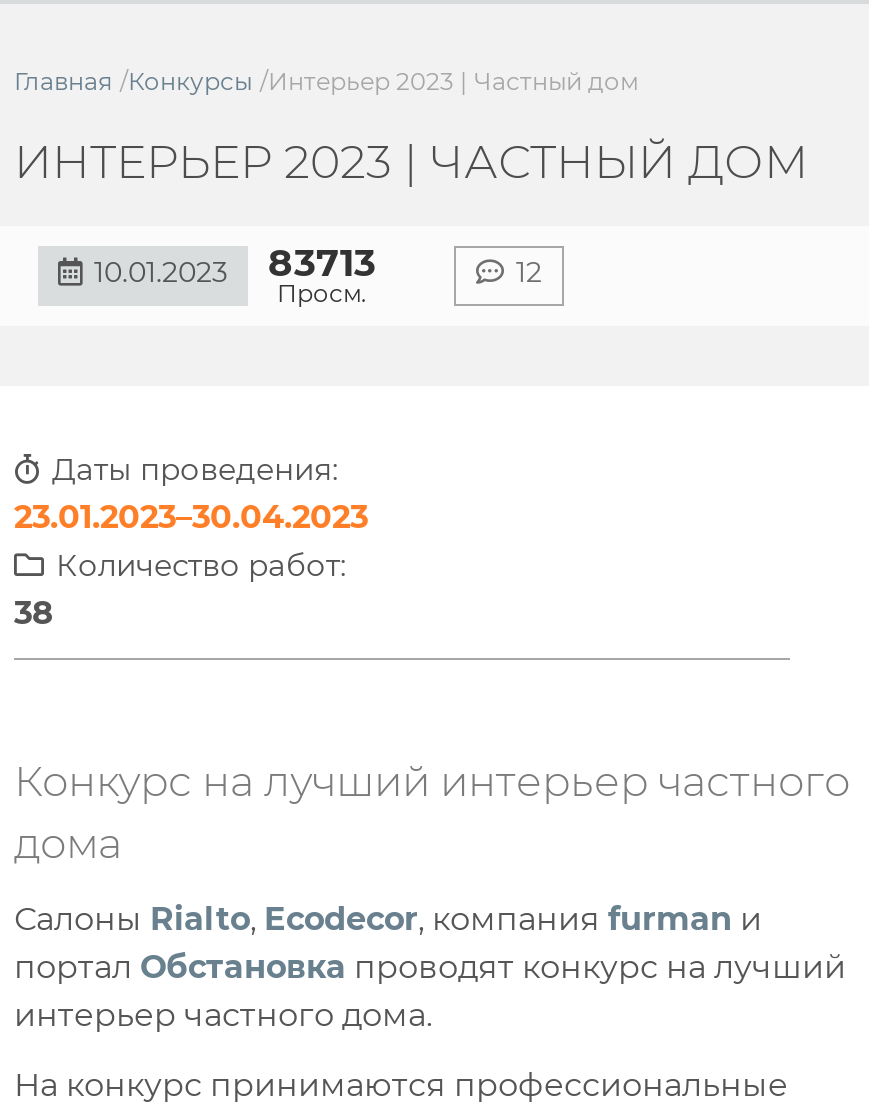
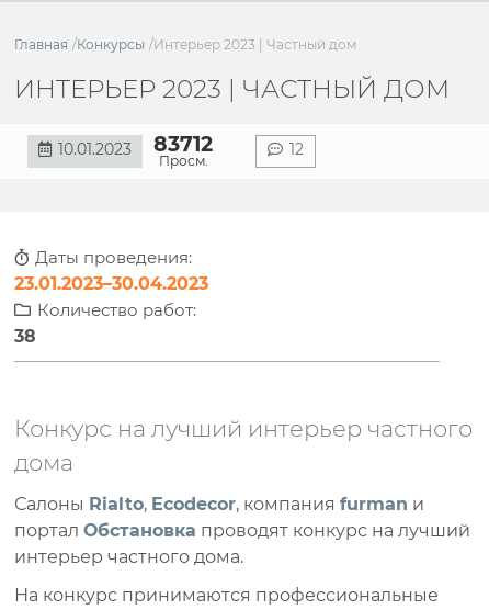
- 10.01.2023 83713
+ 10.01.2023 83712
